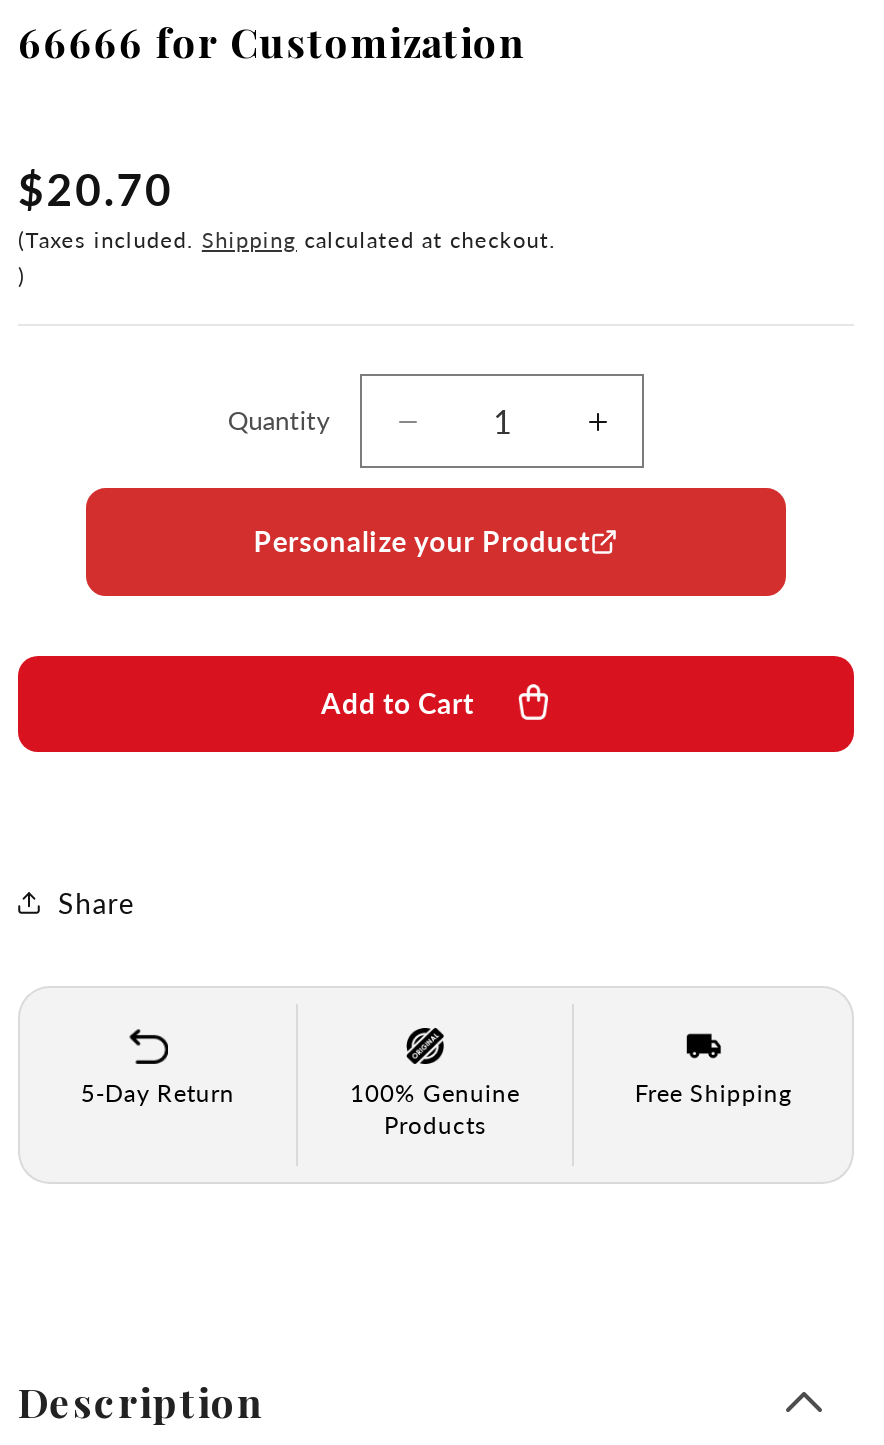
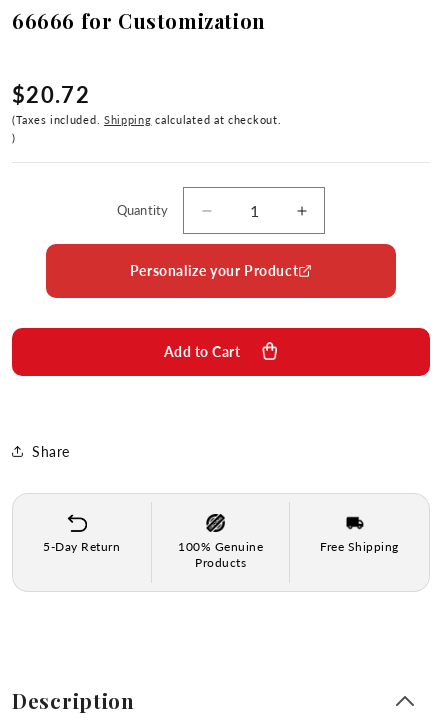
- $20.70
+ $20.72
